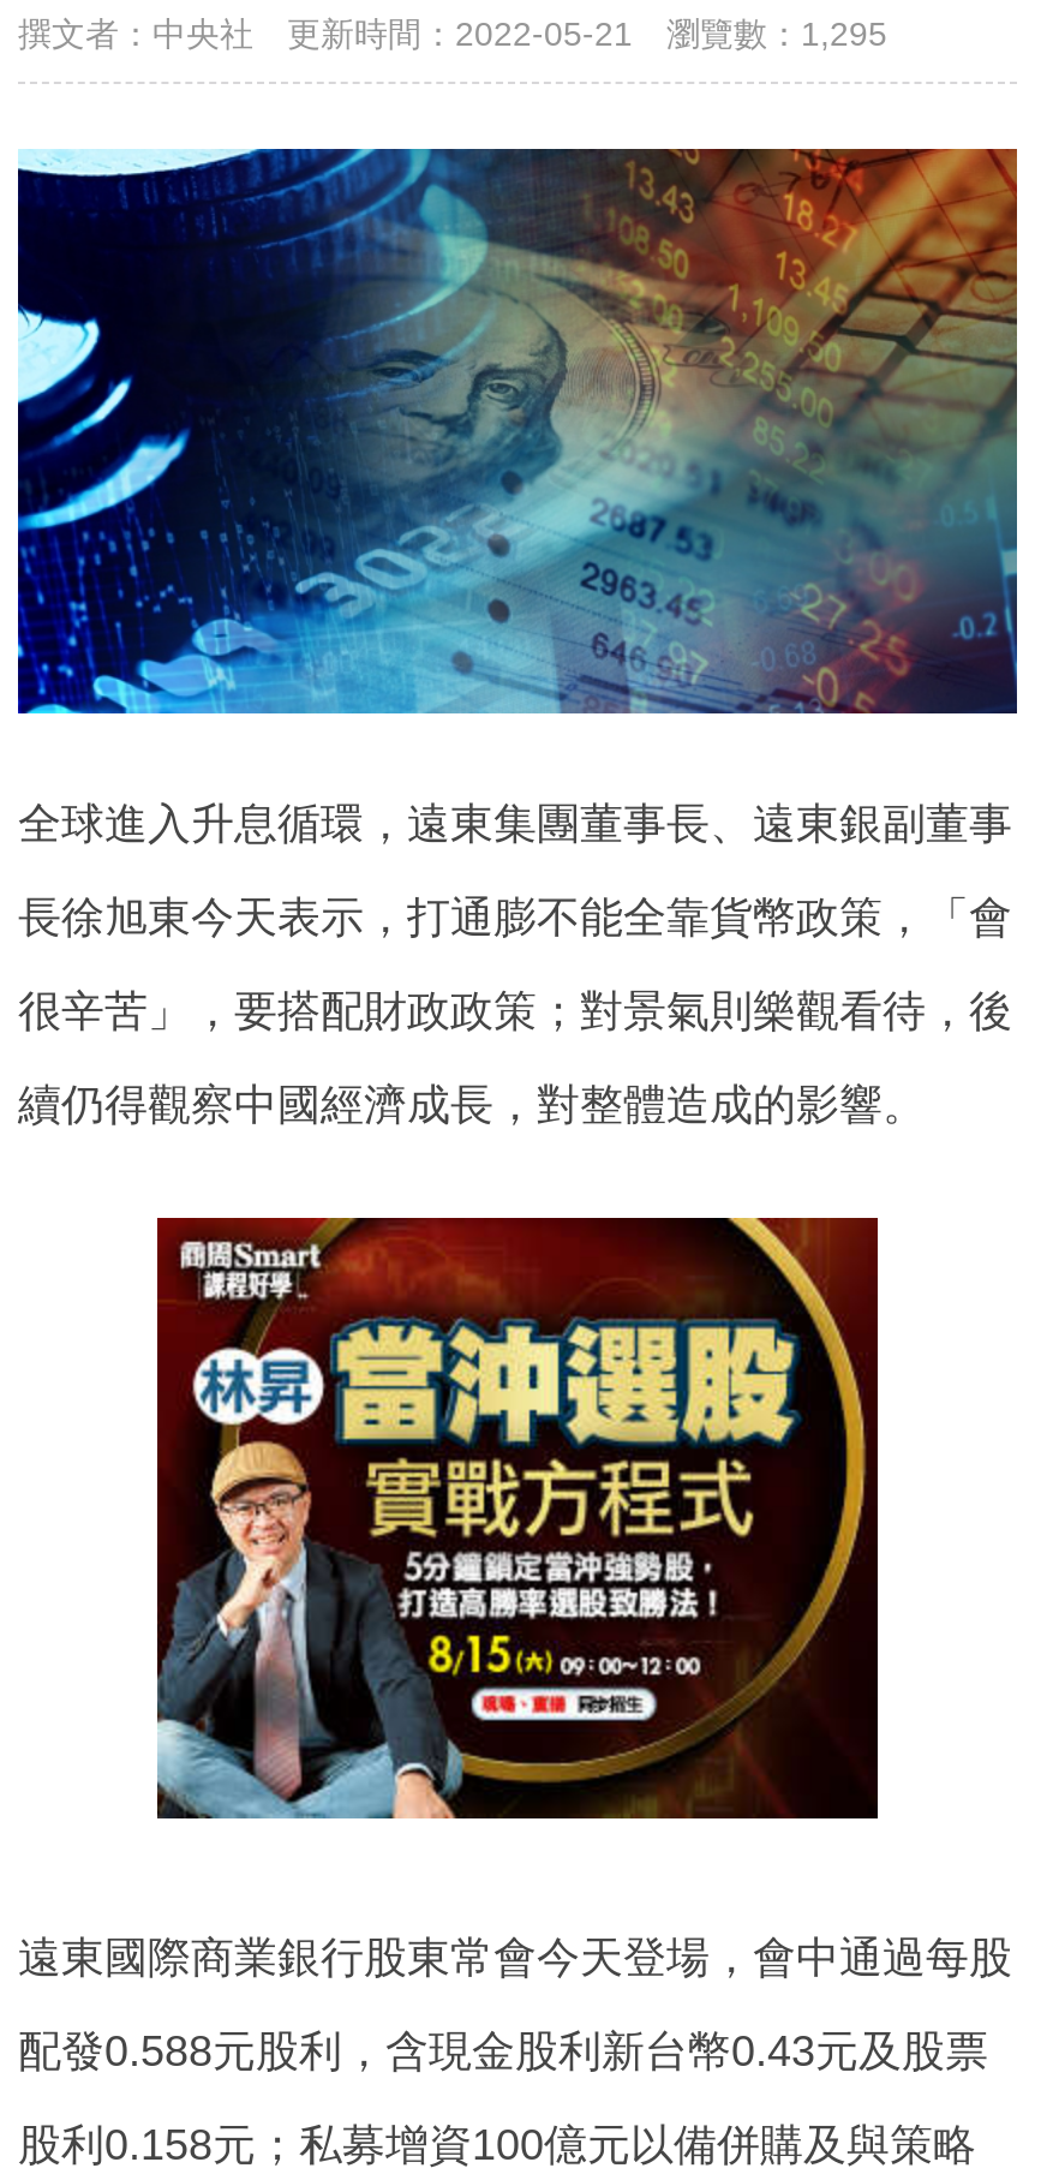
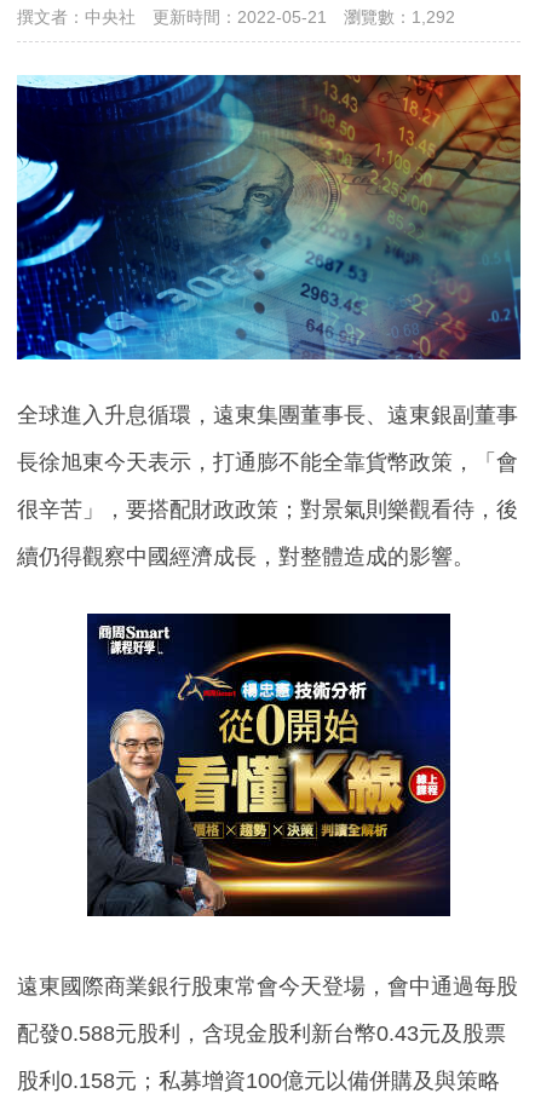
- 撰文者：中央社 更新時間：2022-05-21 瀏覽數：1,295
+ 撰文者：中央社 更新時間：2022-05-21 瀏覽數：1,292

- [image]
+ [image]
